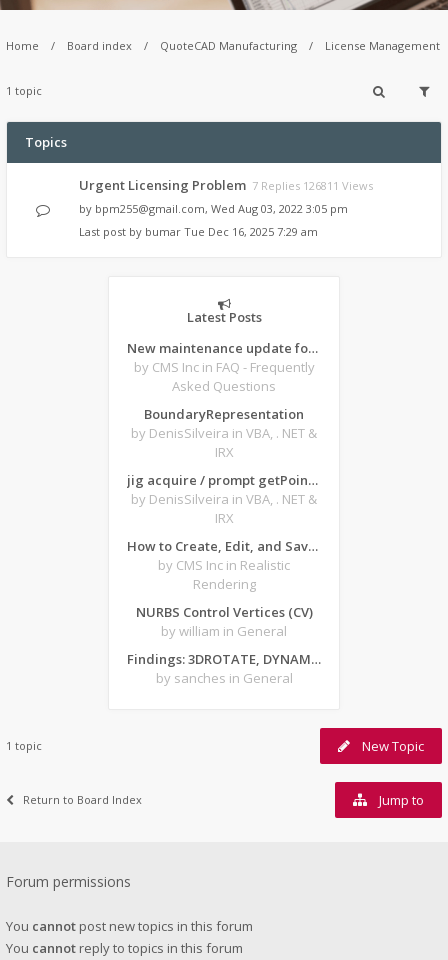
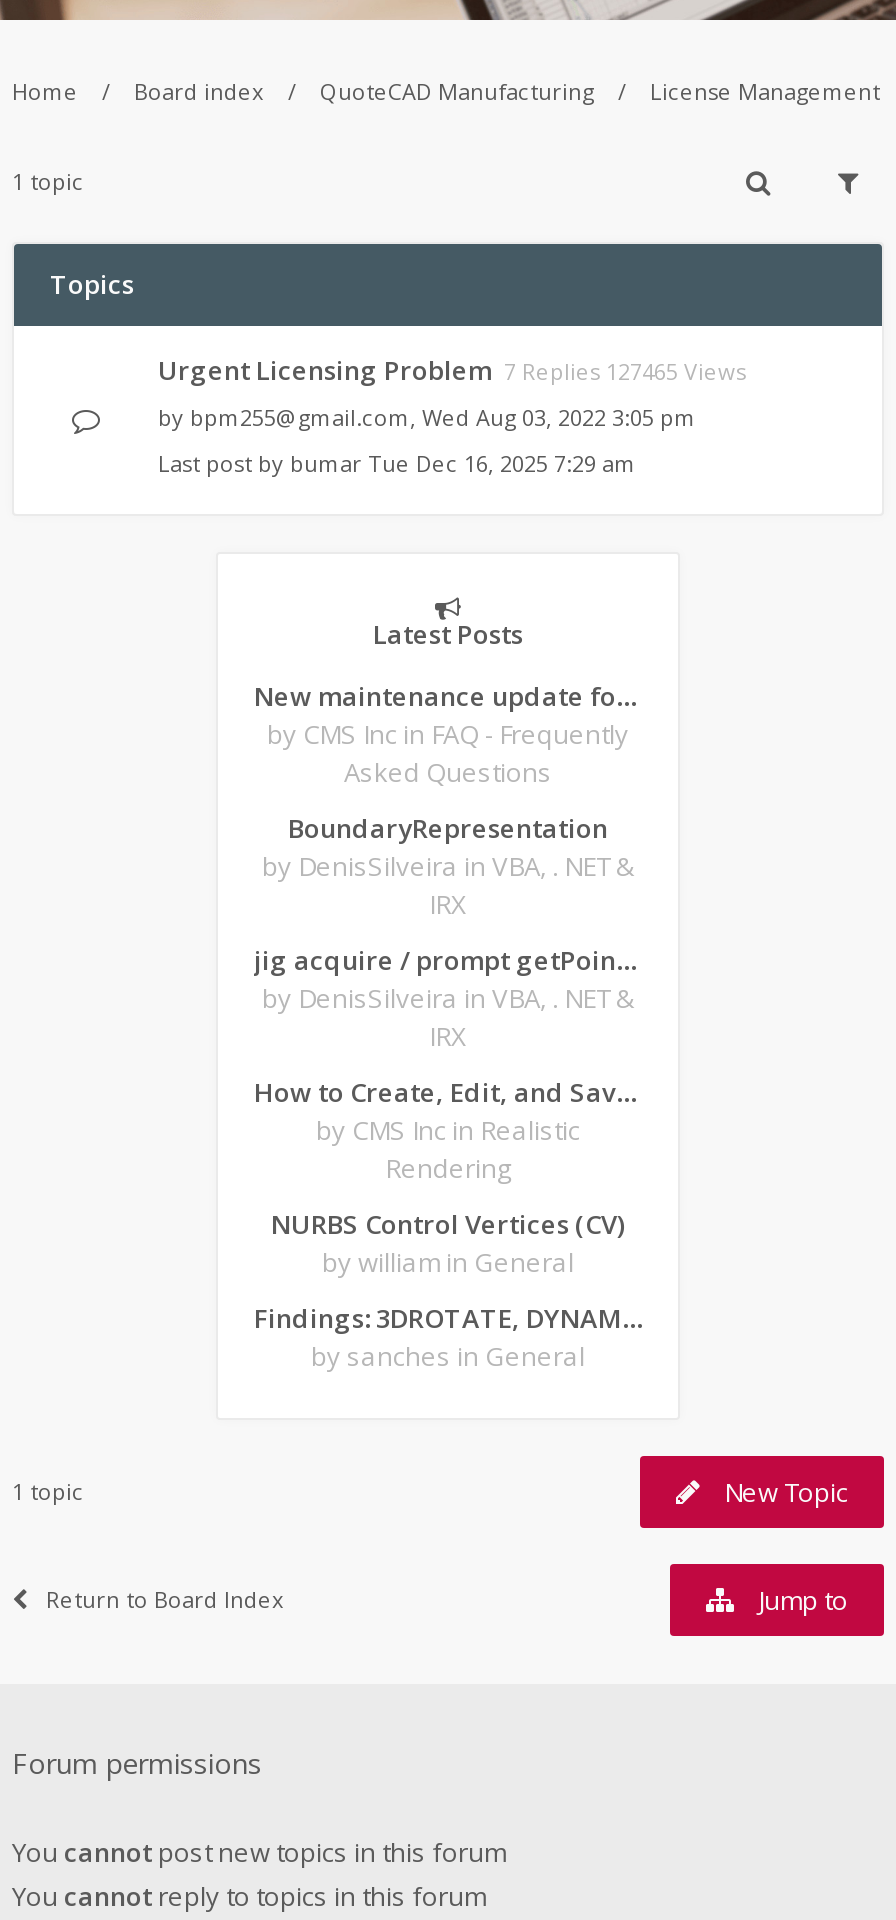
- Urgent Licensing Problem 7 Replies 126811 Views
+ Urgent Licensing Problem 7 Replies 127465 Views
